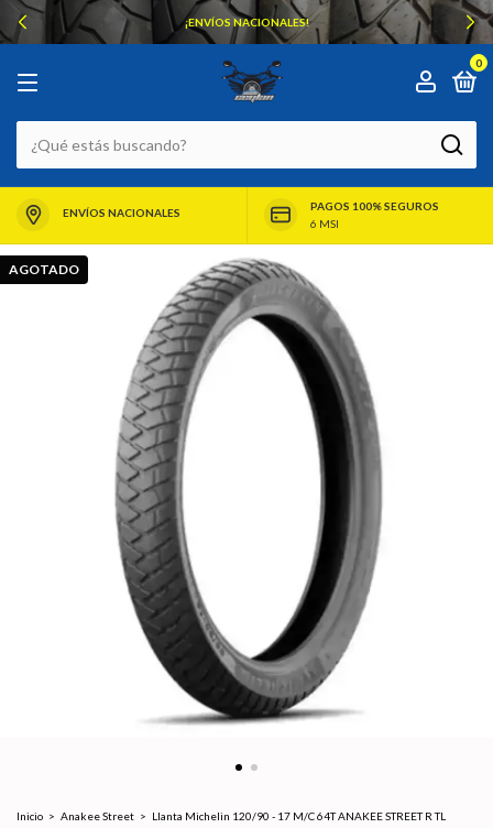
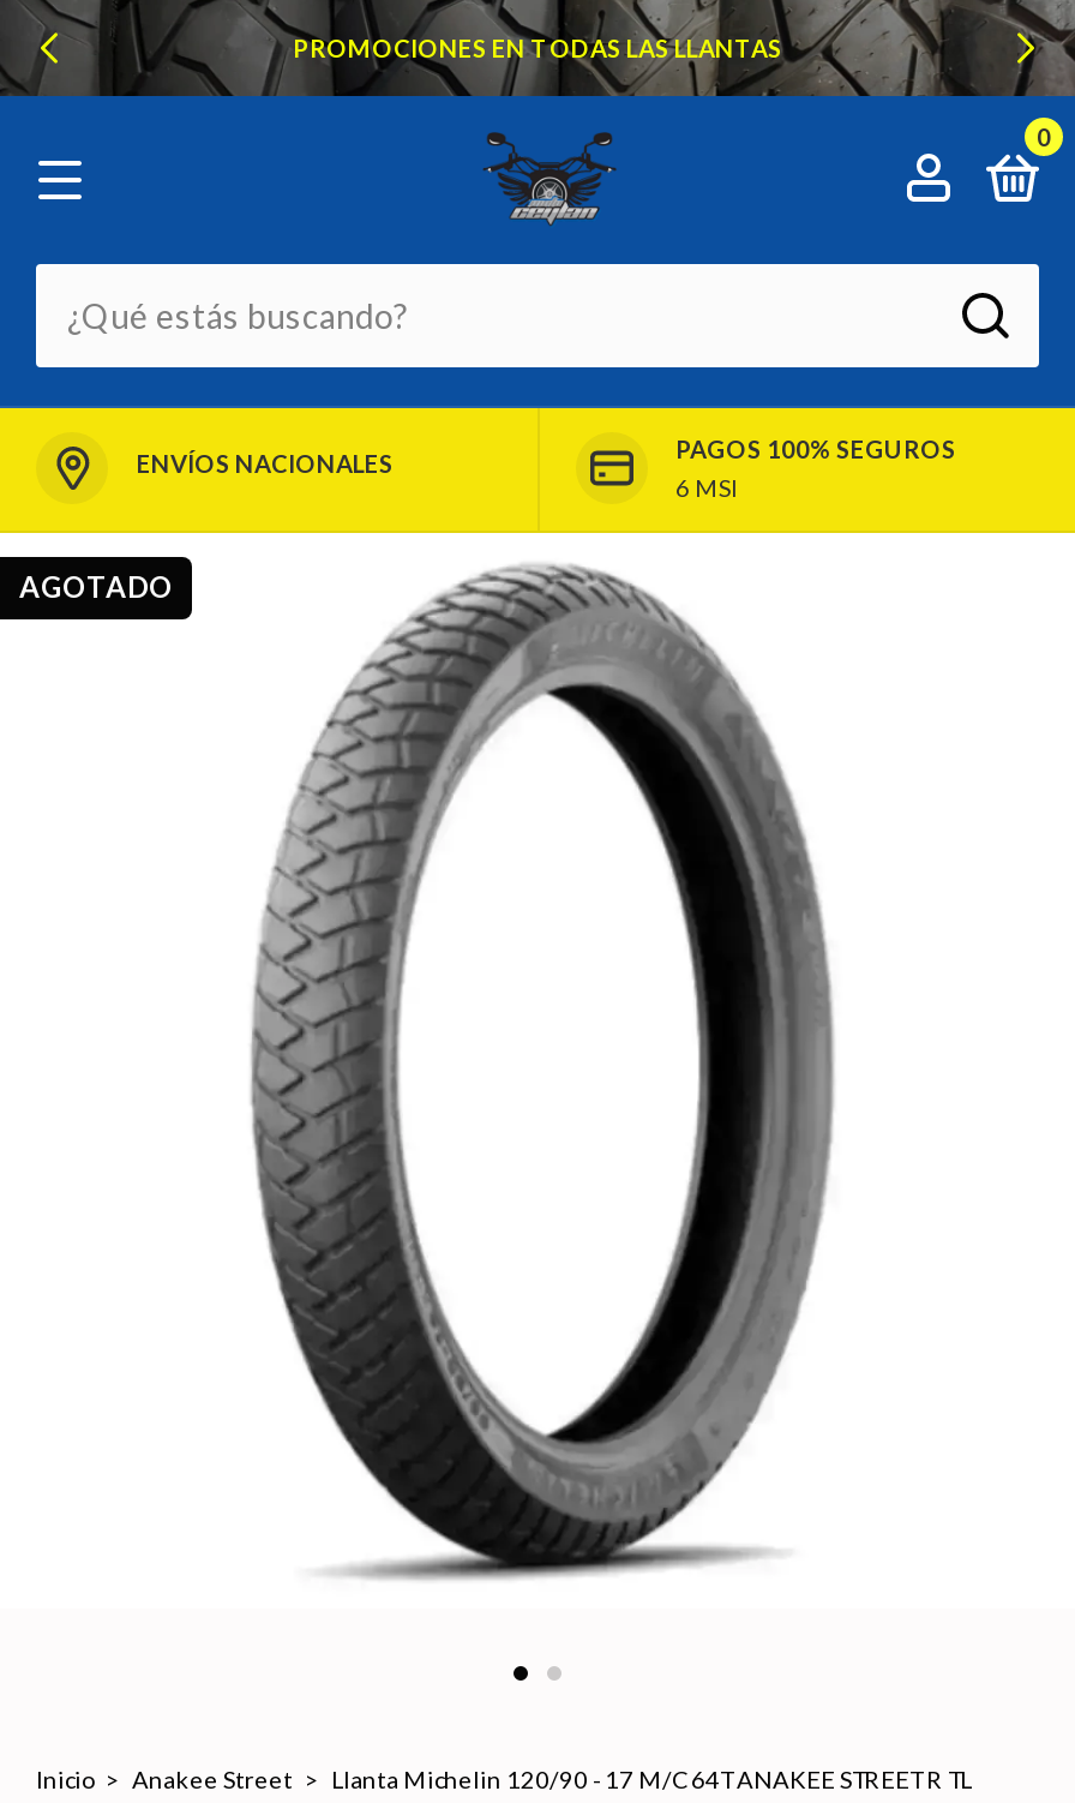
- ¡ENVÍOS NACIONALES!
+ PROMOCIONES EN TODAS LAS LLANTAS
